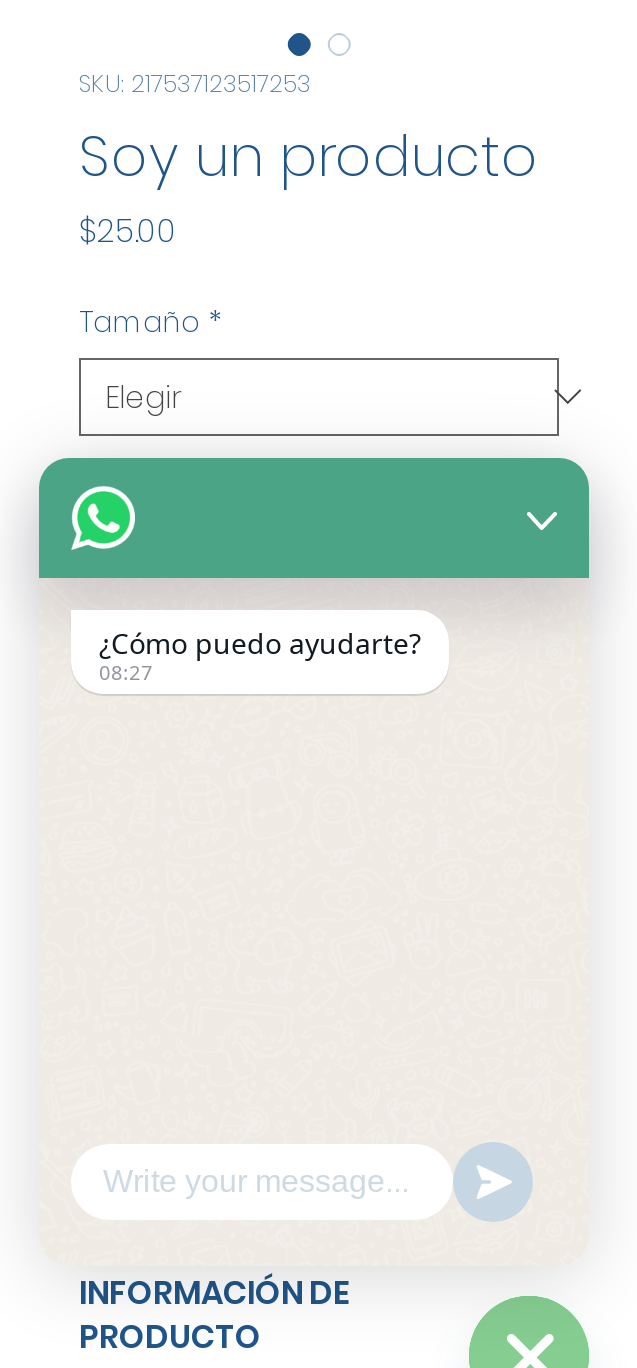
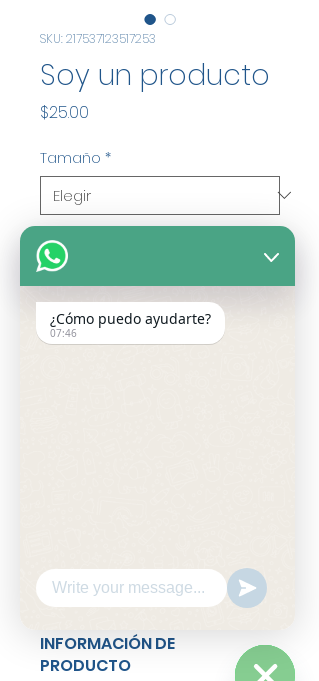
- 08:27
+ 07:46
